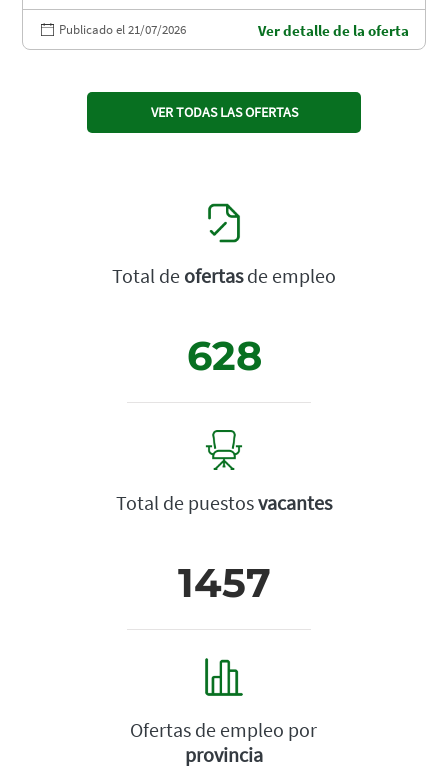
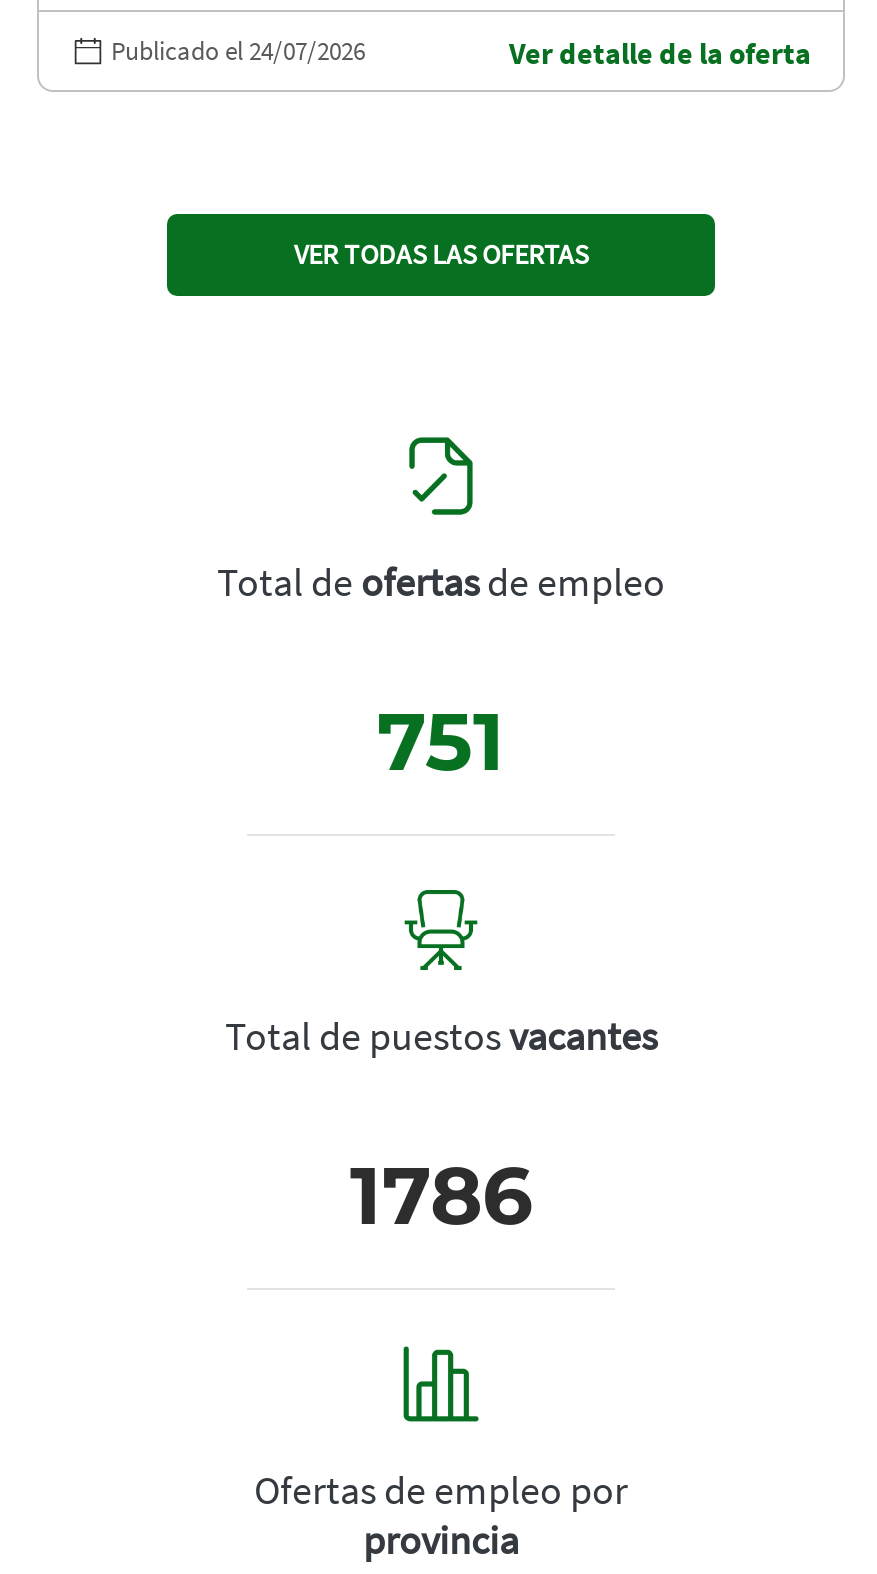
- Publicado el 21/07/2026
+ Publicado el 24/07/2026

- 628
+ 751

- 1457
+ 1786
